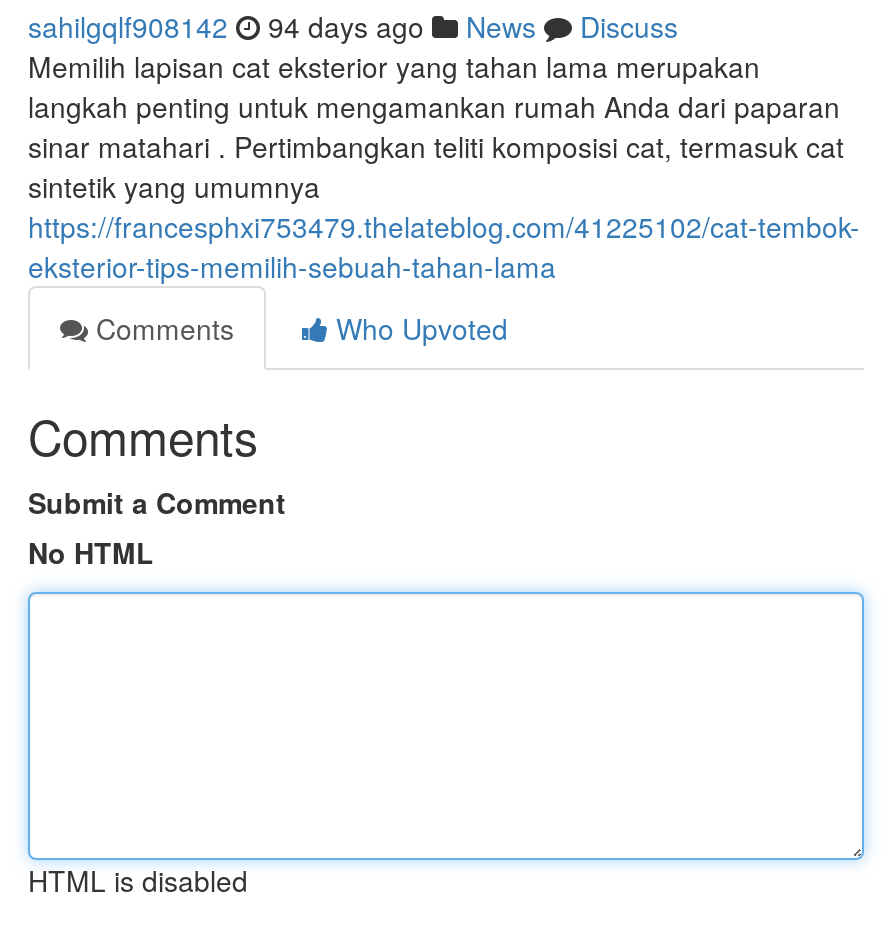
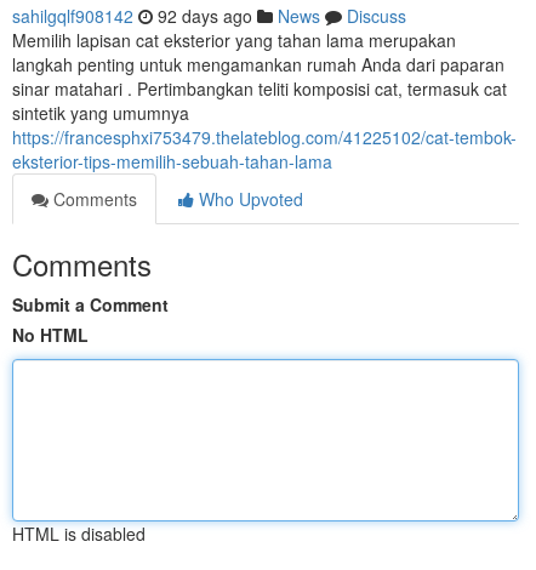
- sahilgqlf908142 94 days ago News Discuss
+ sahilgqlf908142 92 days ago News Discuss
